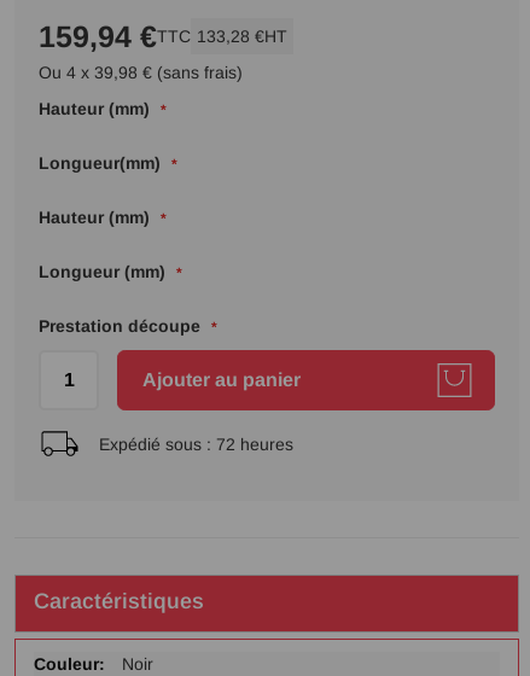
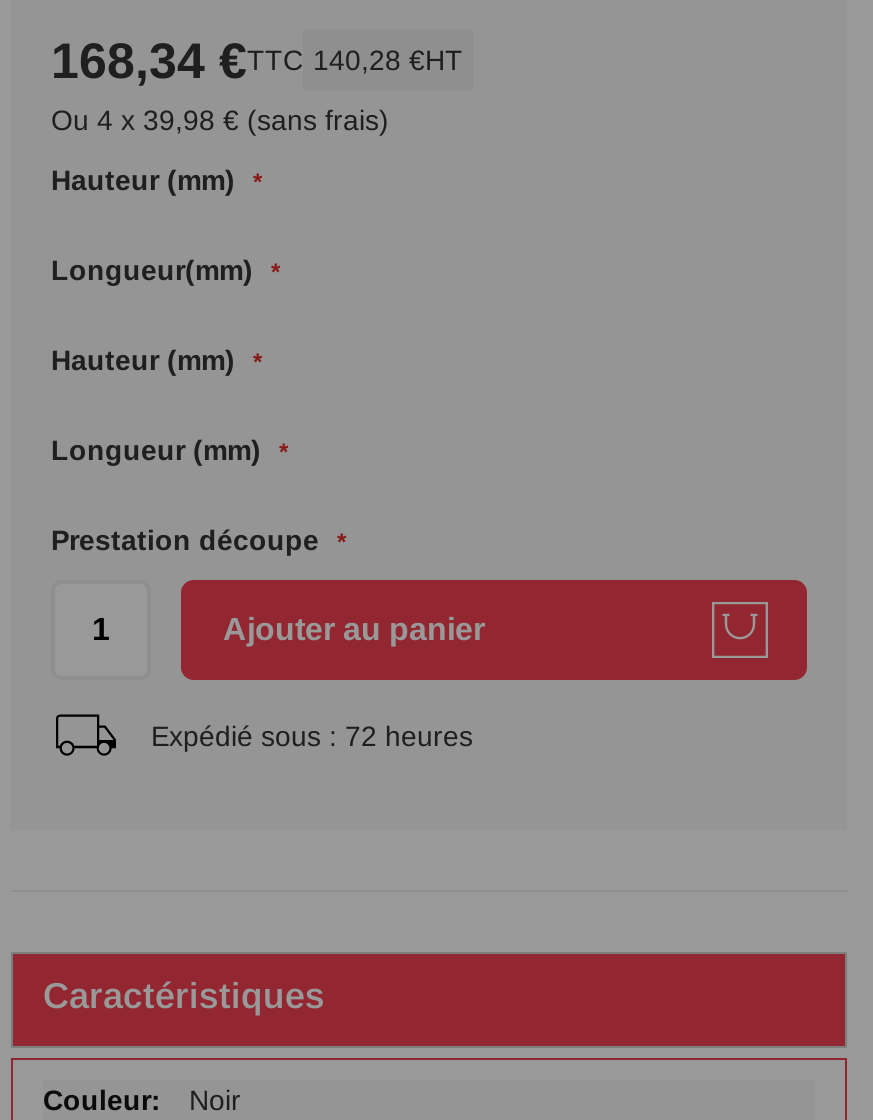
- 159,94 €TTC 133,28 €HT
+ 168,34 €TTC 140,28 €HT
